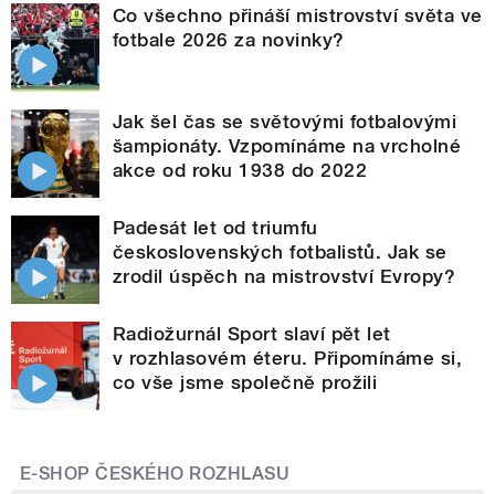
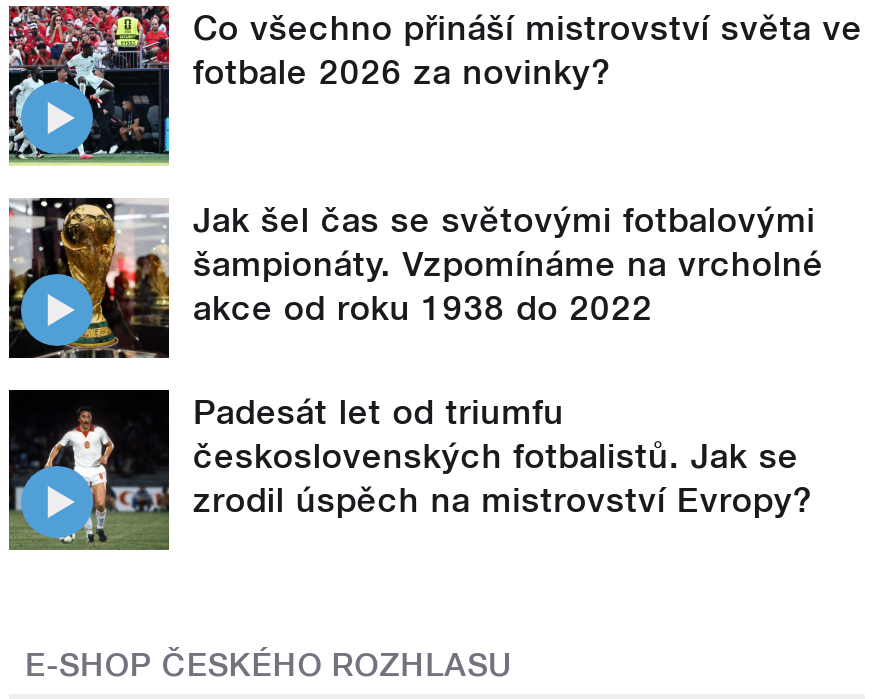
- [image]
- Radiožurnál Sport slaví pět let
- v rozhlasovém éteru. Připomínáme si,
- co vše jsme společně prožili
